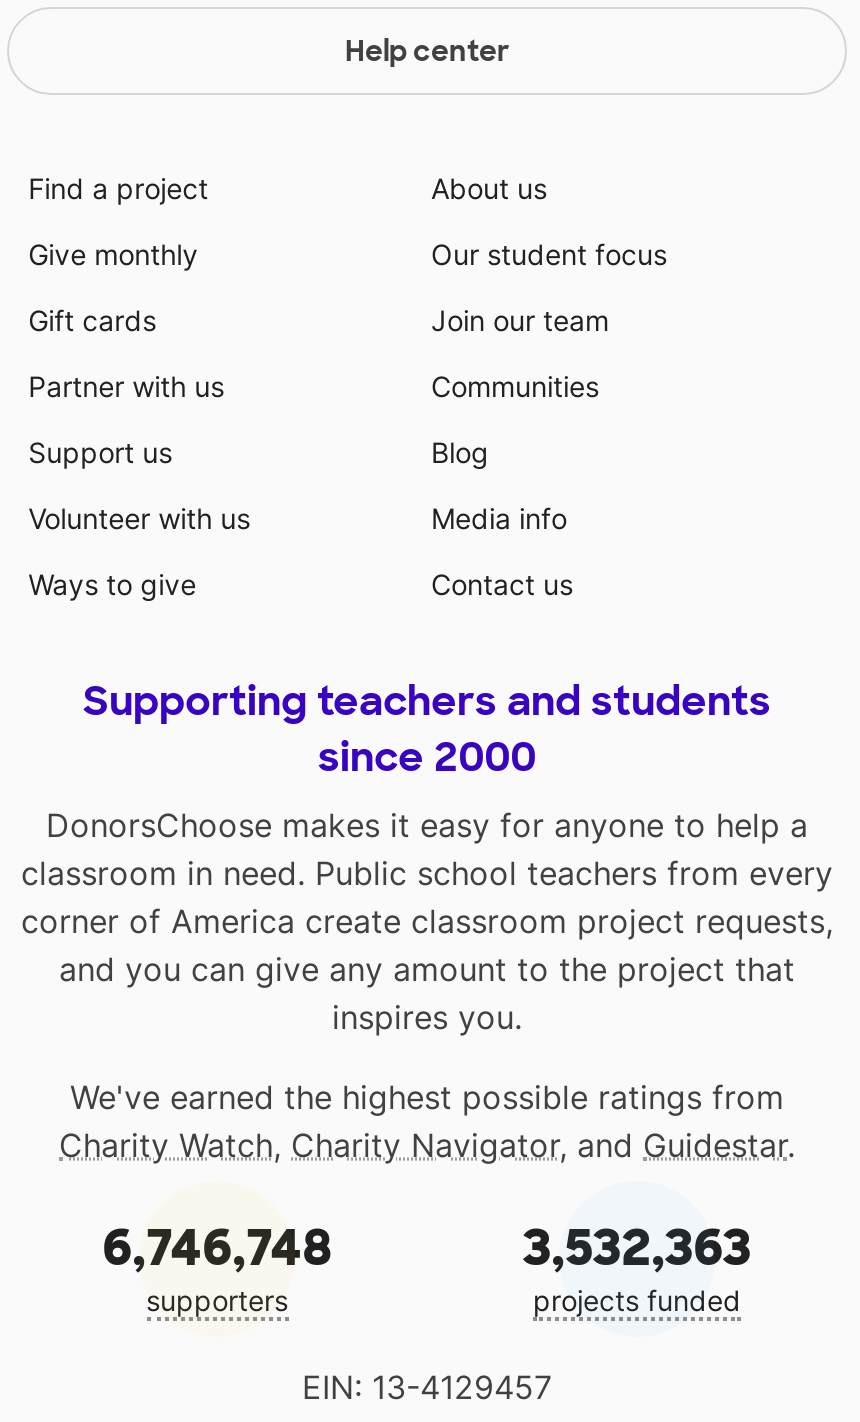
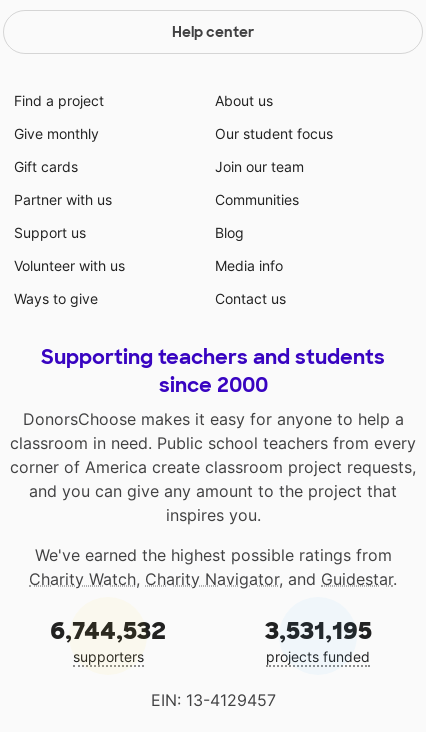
- 6,746,748
+ 6,744,532

- 3,532,363
+ 3,531,195
